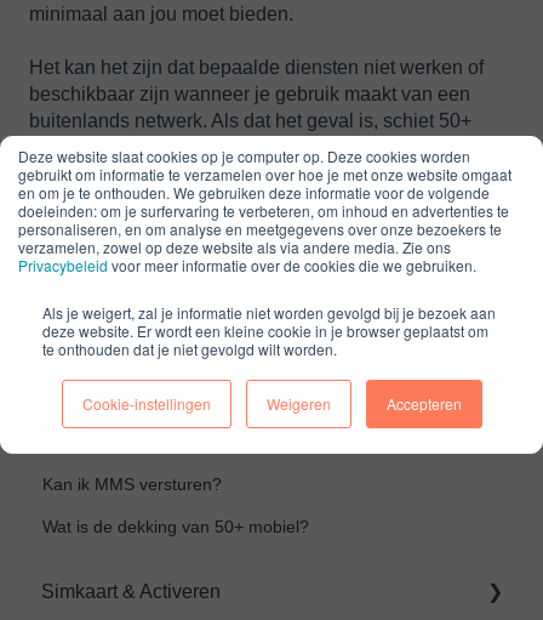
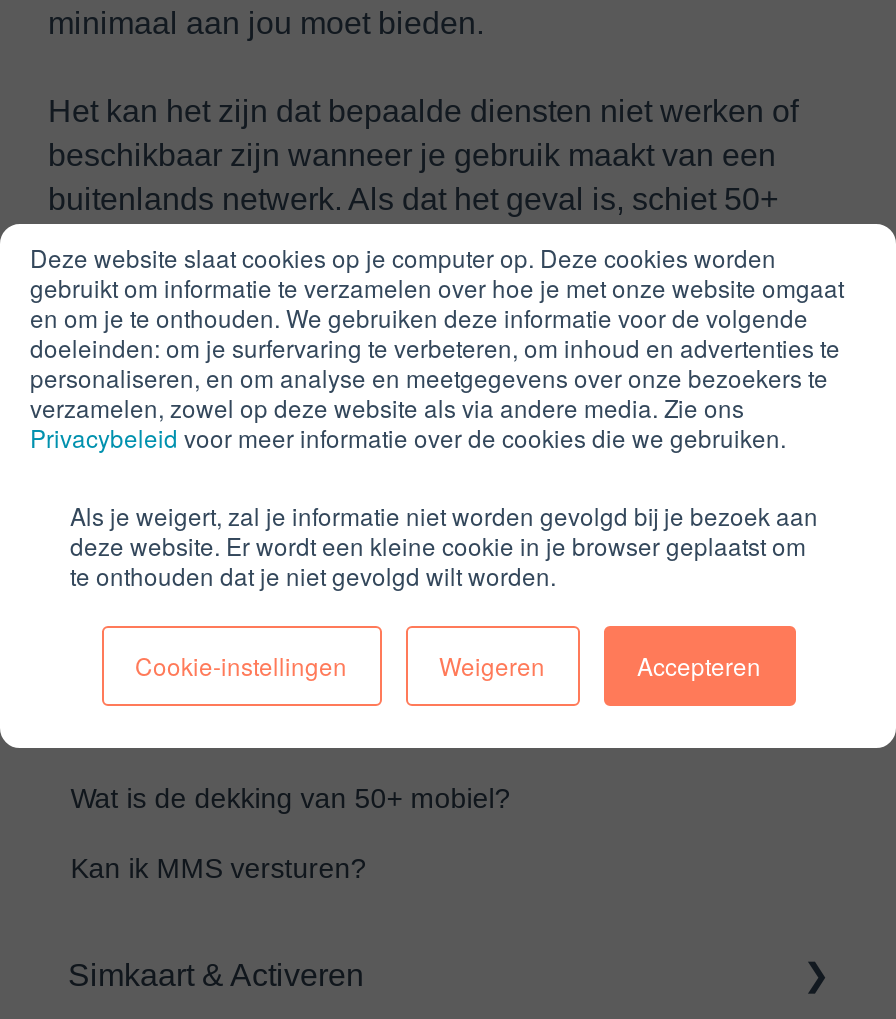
moved down: Kan ik MMS versturen?

moved up: Wat is de dekking van 50+ mobiel?
